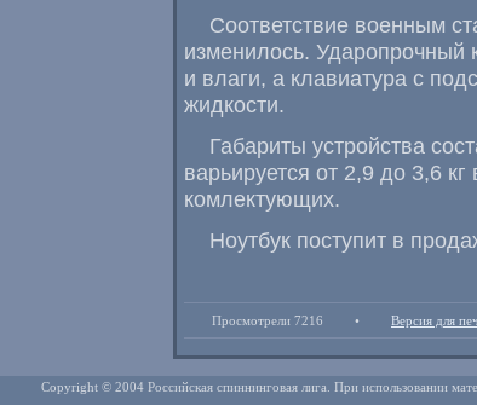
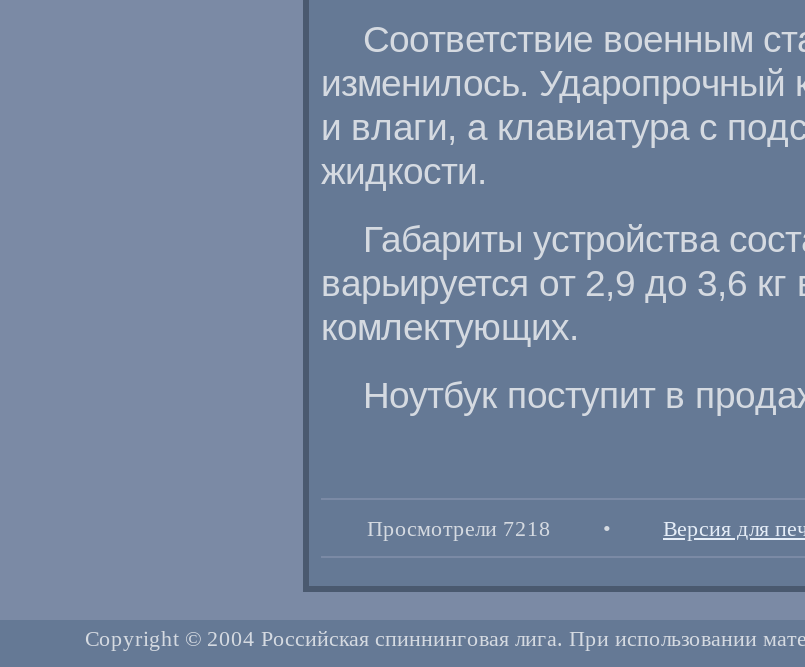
- Просмотрели 7216
+ Просмотрели 7218
